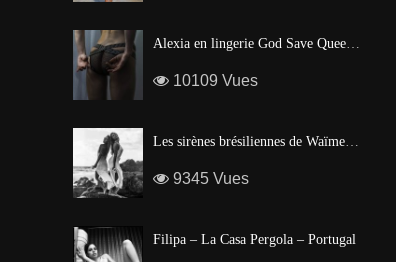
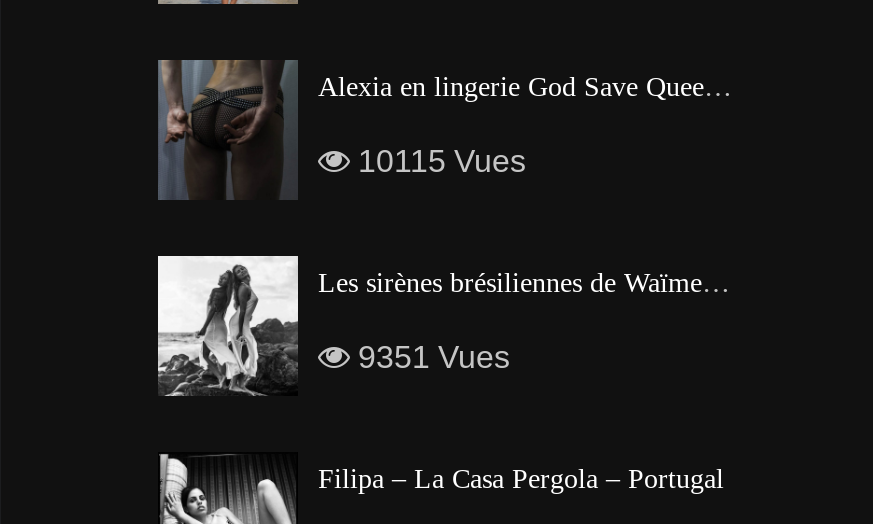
- 10109 Vues
+ 10115 Vues

- 9345 Vues
+ 9351 Vues
